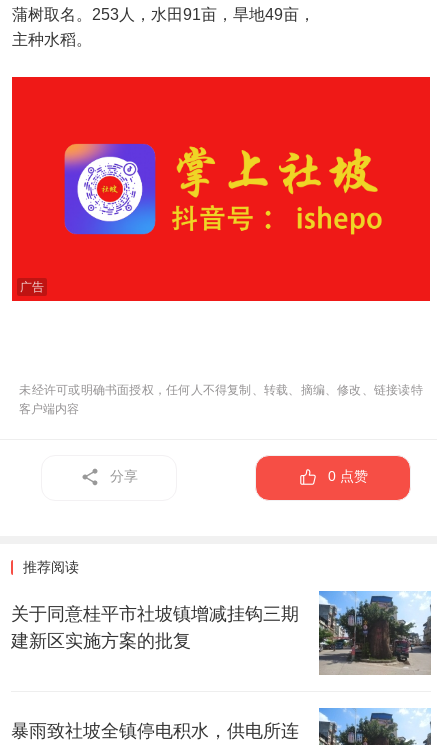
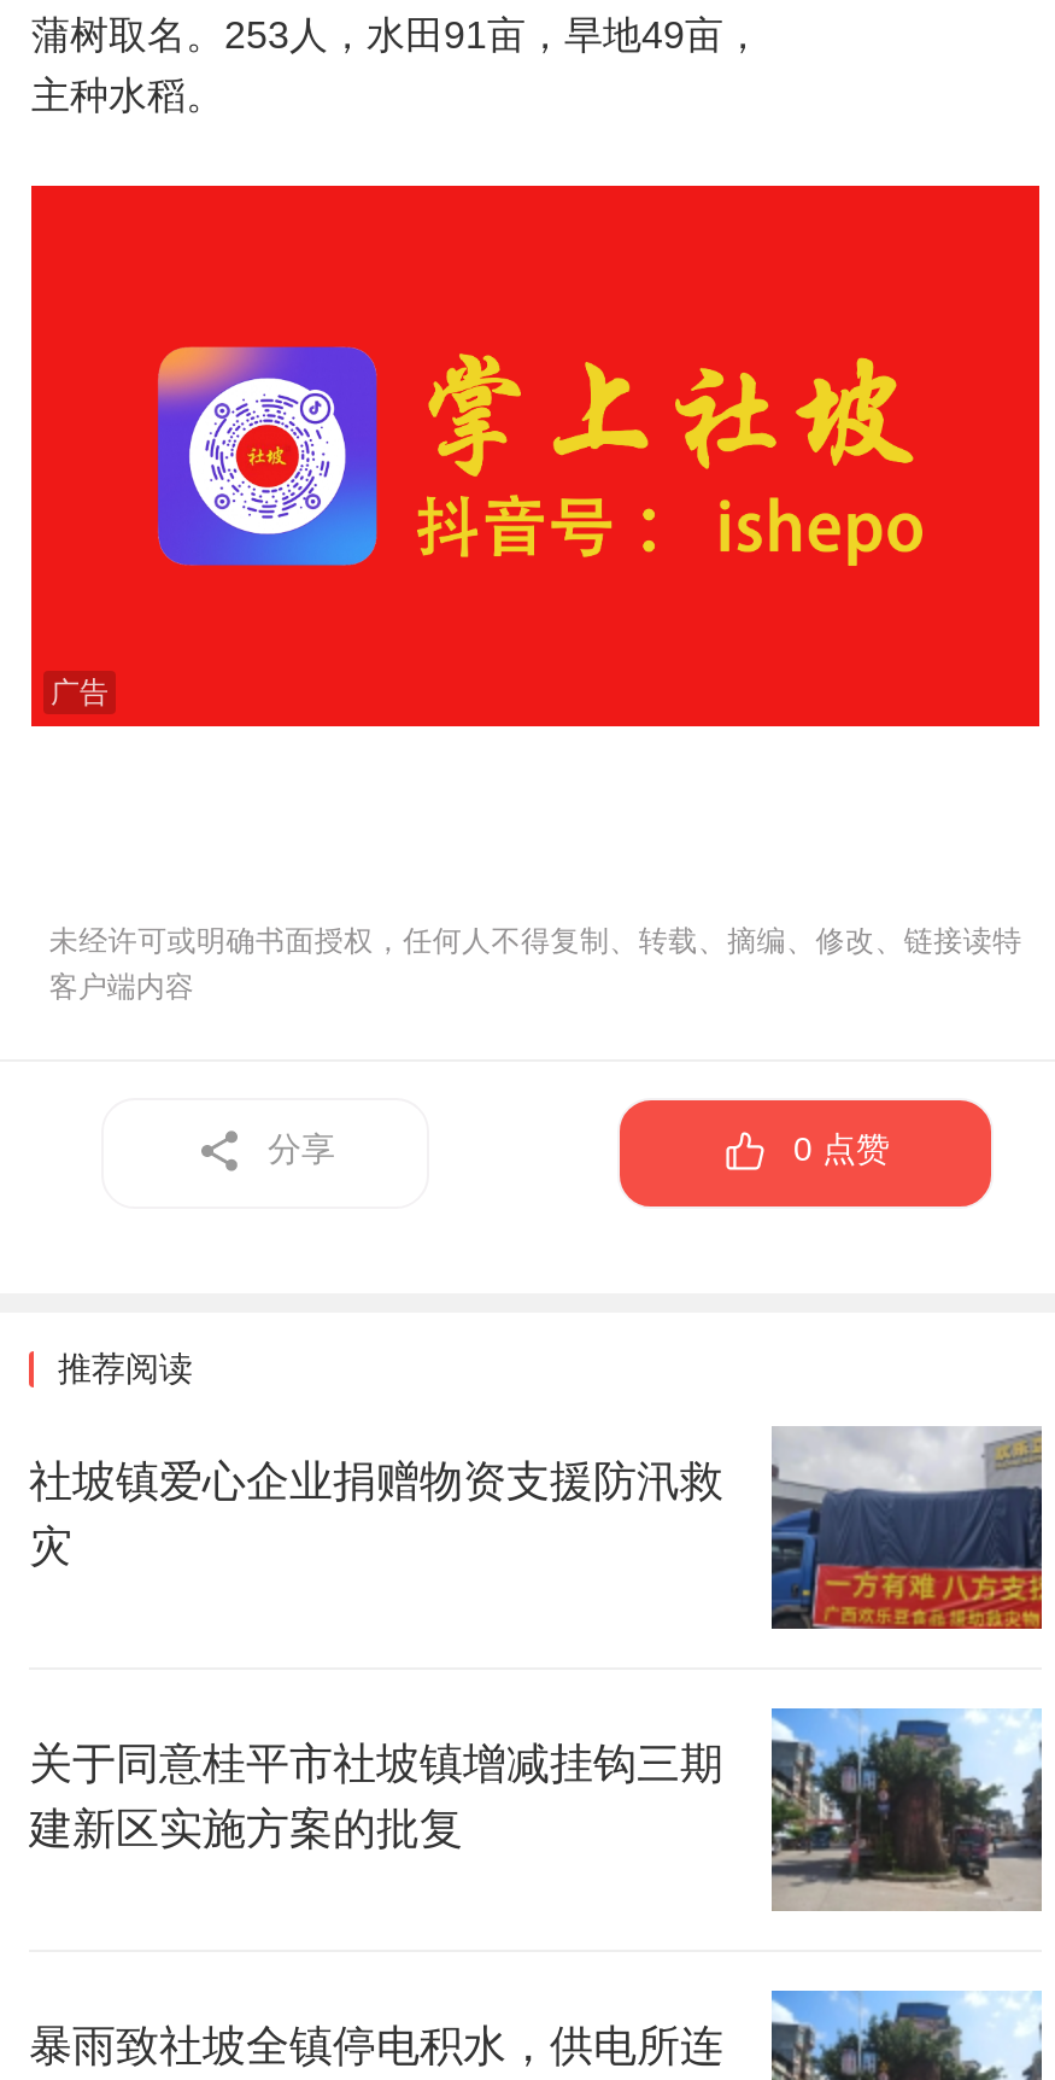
+ [image]
+ 社坡镇爱心企业捐赠物资支援防汛救
+ 灾
